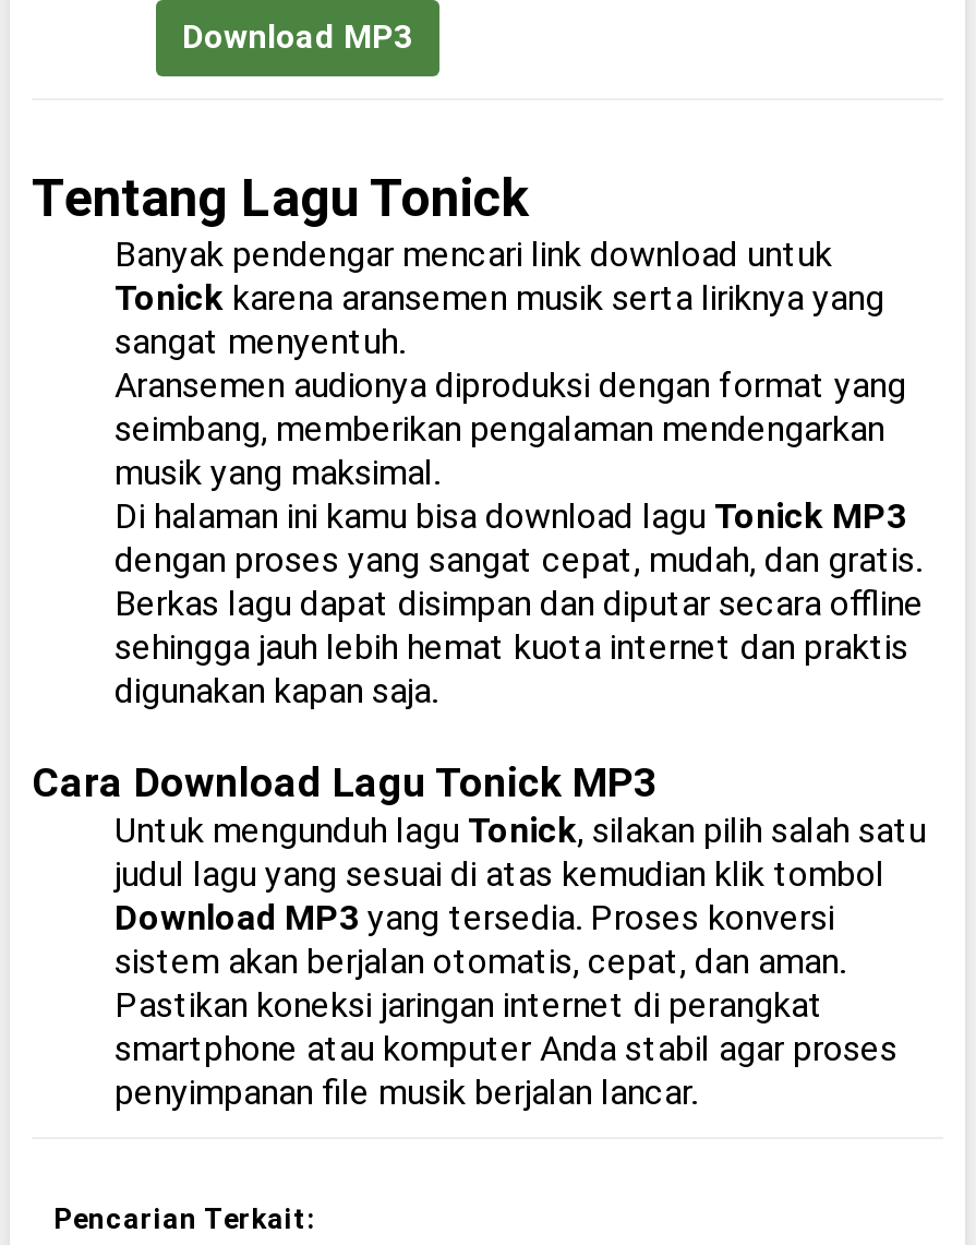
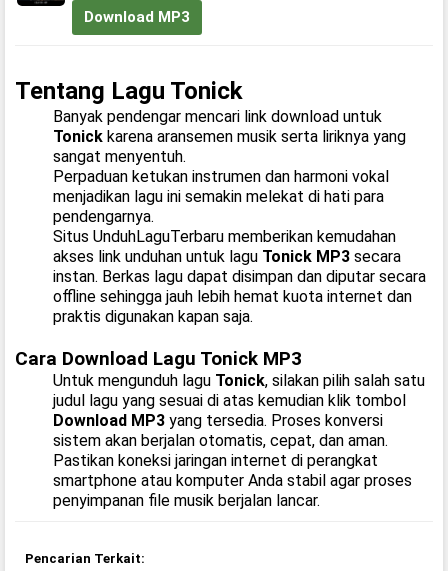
- Aransemen audionya diproduksi dengan format yang
- seimbang, memberikan pengalaman mendengarkan
- musik yang maksimal.
- Di halaman ini kamu bisa download lagu Tonick MP3
- dengan proses yang sangat cepat, mudah, dan gratis.
- Berkas lagu dapat disimpan dan diputar secara offline
- sehingga jauh lebih hemat kuota internet dan praktis
- digunakan kapan saja.
+ Perpaduan ketukan instrumen dan harmoni vokal
+ menjadikan lagu ini semakin melekat di hati para
+ pendengarnya.
+ Situs UnduhLaguTerbaru memberikan kemudahan
+ akses link unduhan untuk lagu Tonick MP3 secara
+ instan. Berkas lagu dapat disimpan dan diputar secara
+ offline sehingga jauh lebih hemat kuota internet dan
+ praktis digunakan kapan saja.
